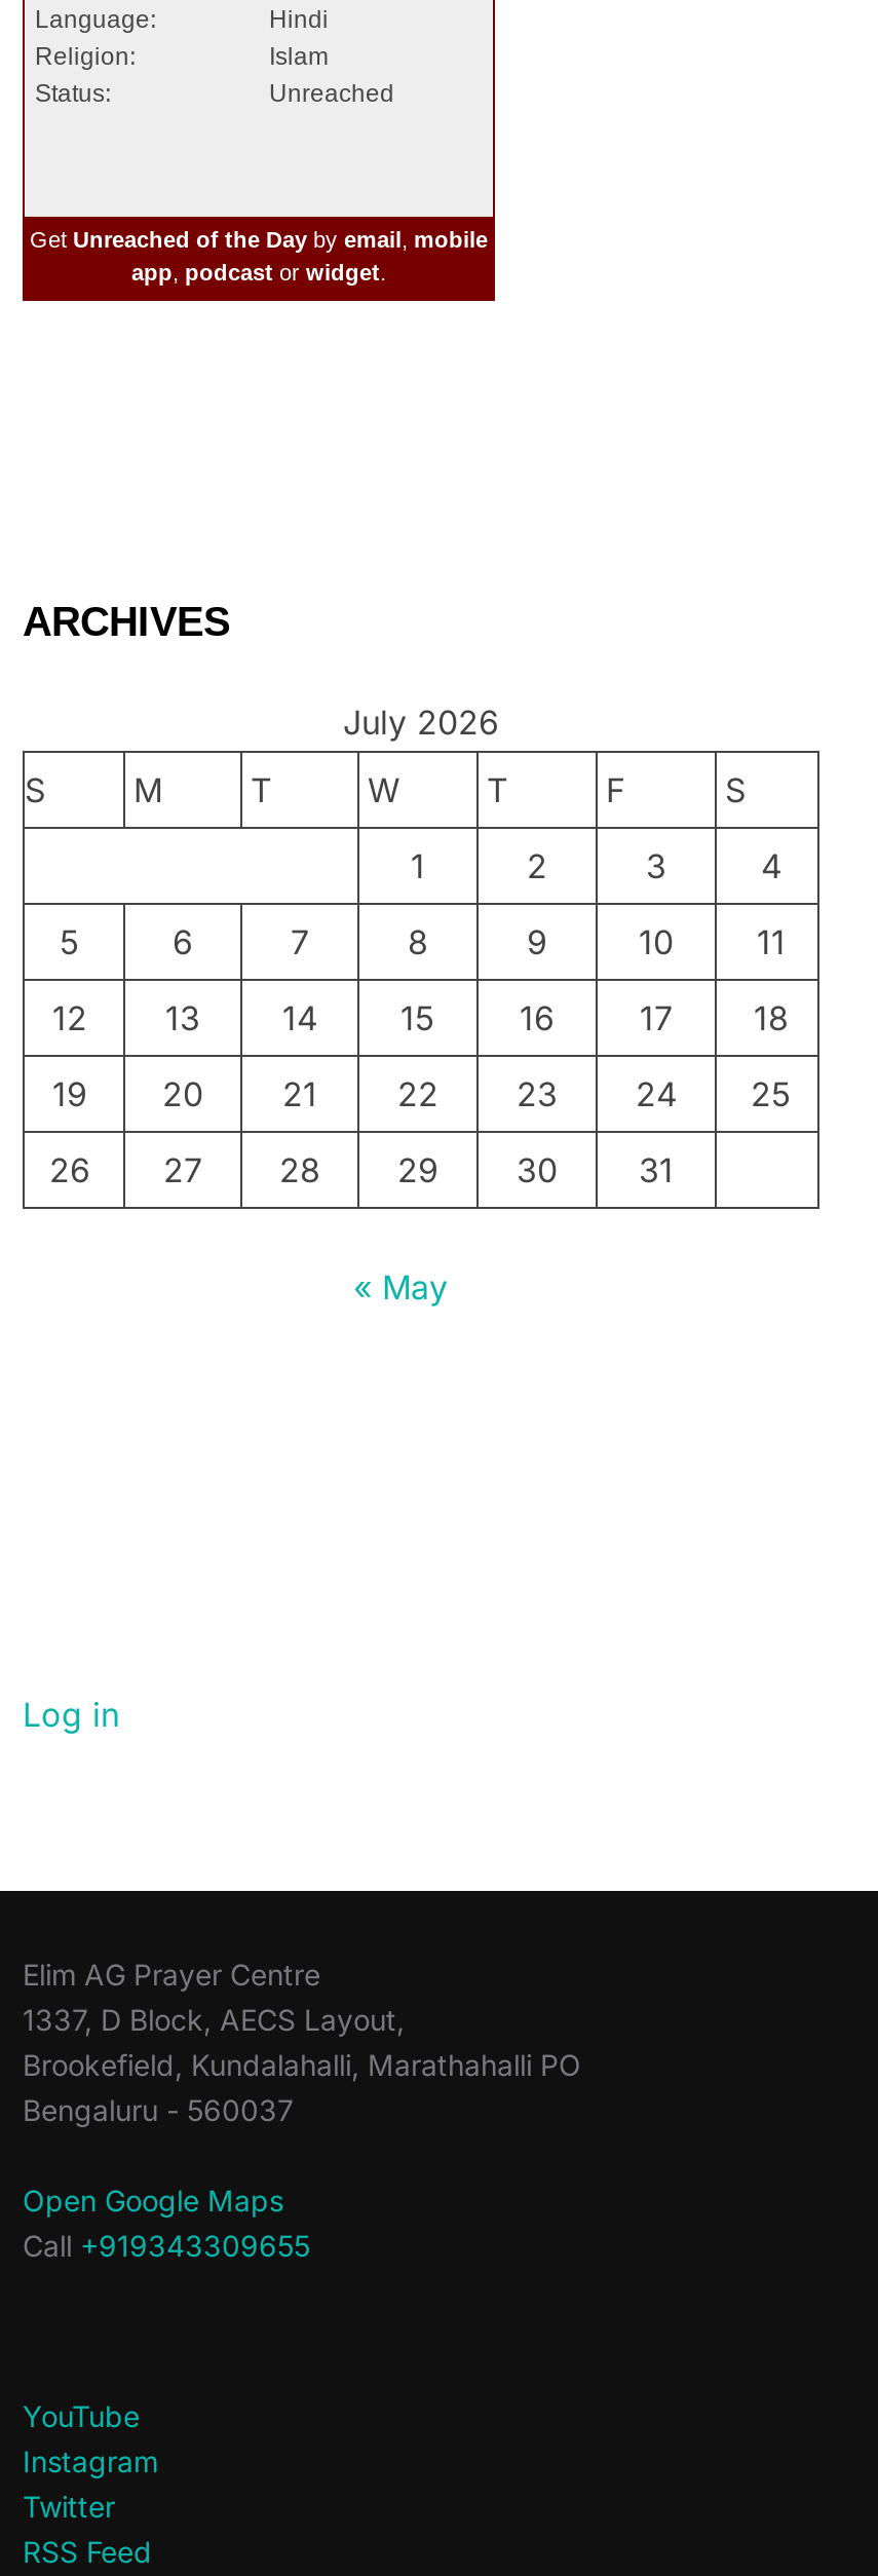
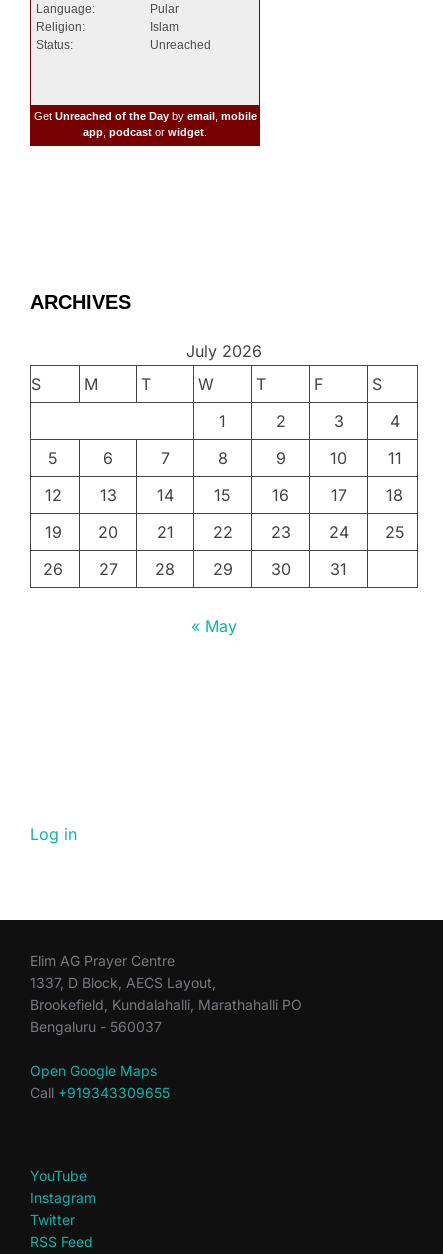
- Hindi
+ Pular
